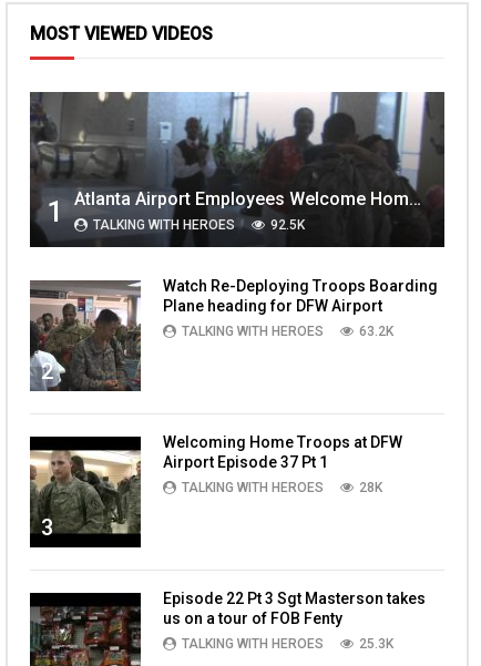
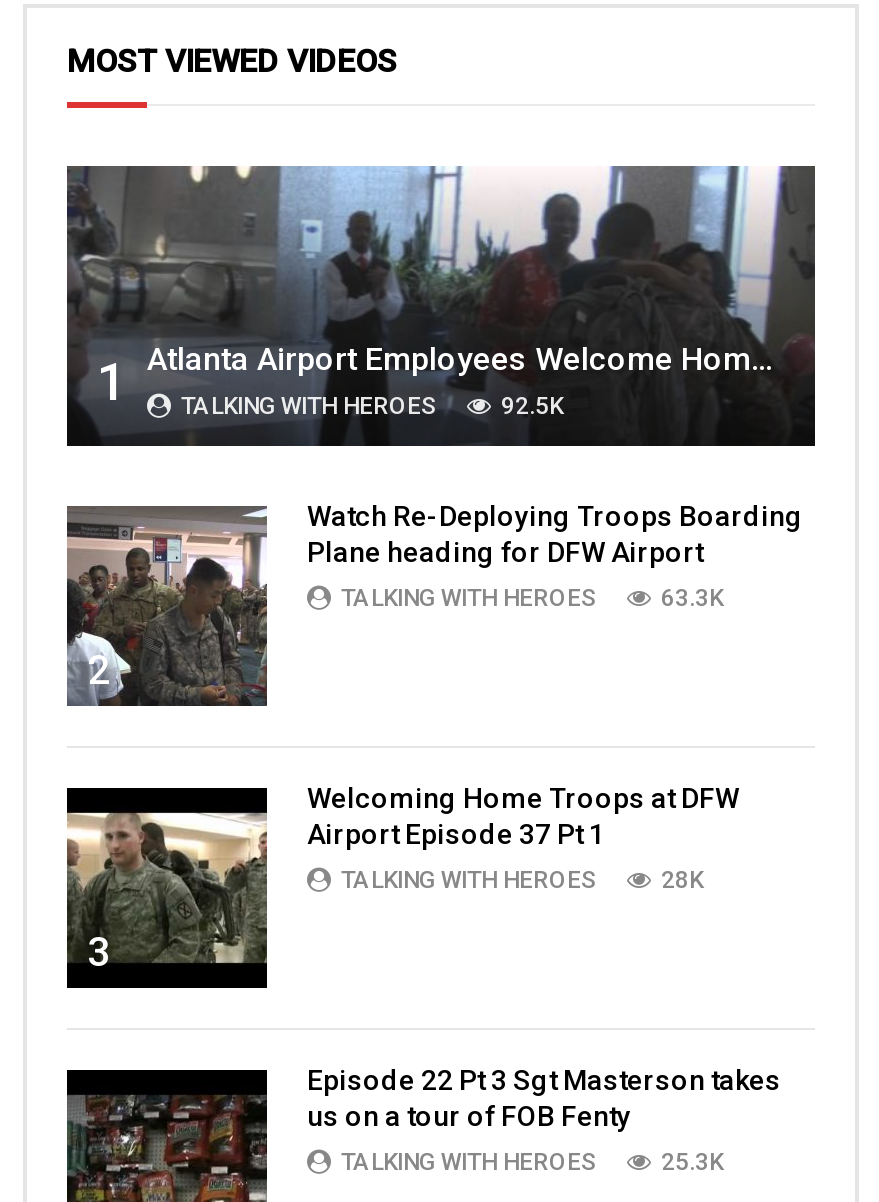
- 63.2K
+ 63.3K
